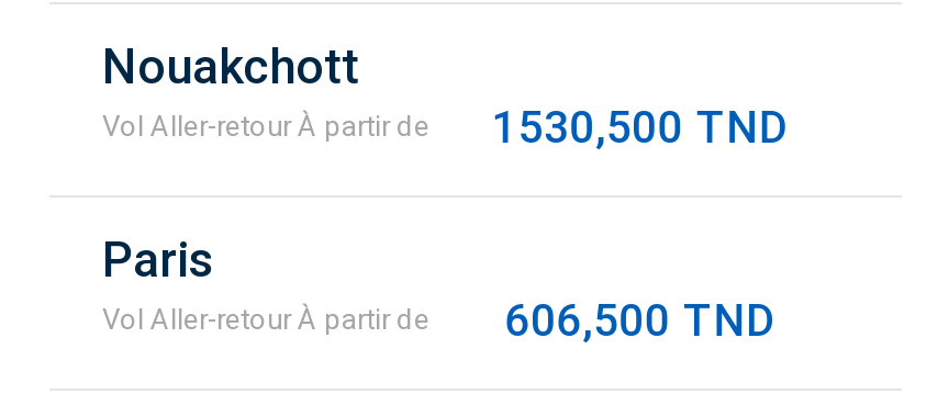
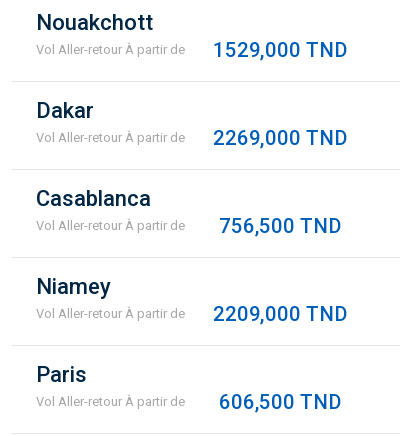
- 1530,500 TND
+ 1529,000 TND
+ Dakar
+ Vol Aller-retour À partir de
+ 2269,000 TND
+ Casablanca
+ Vol Aller-retour À partir de
+ 756,500 TND
+ Niamey
+ Vol Aller-retour À partir de
+ 2209,000 TND
